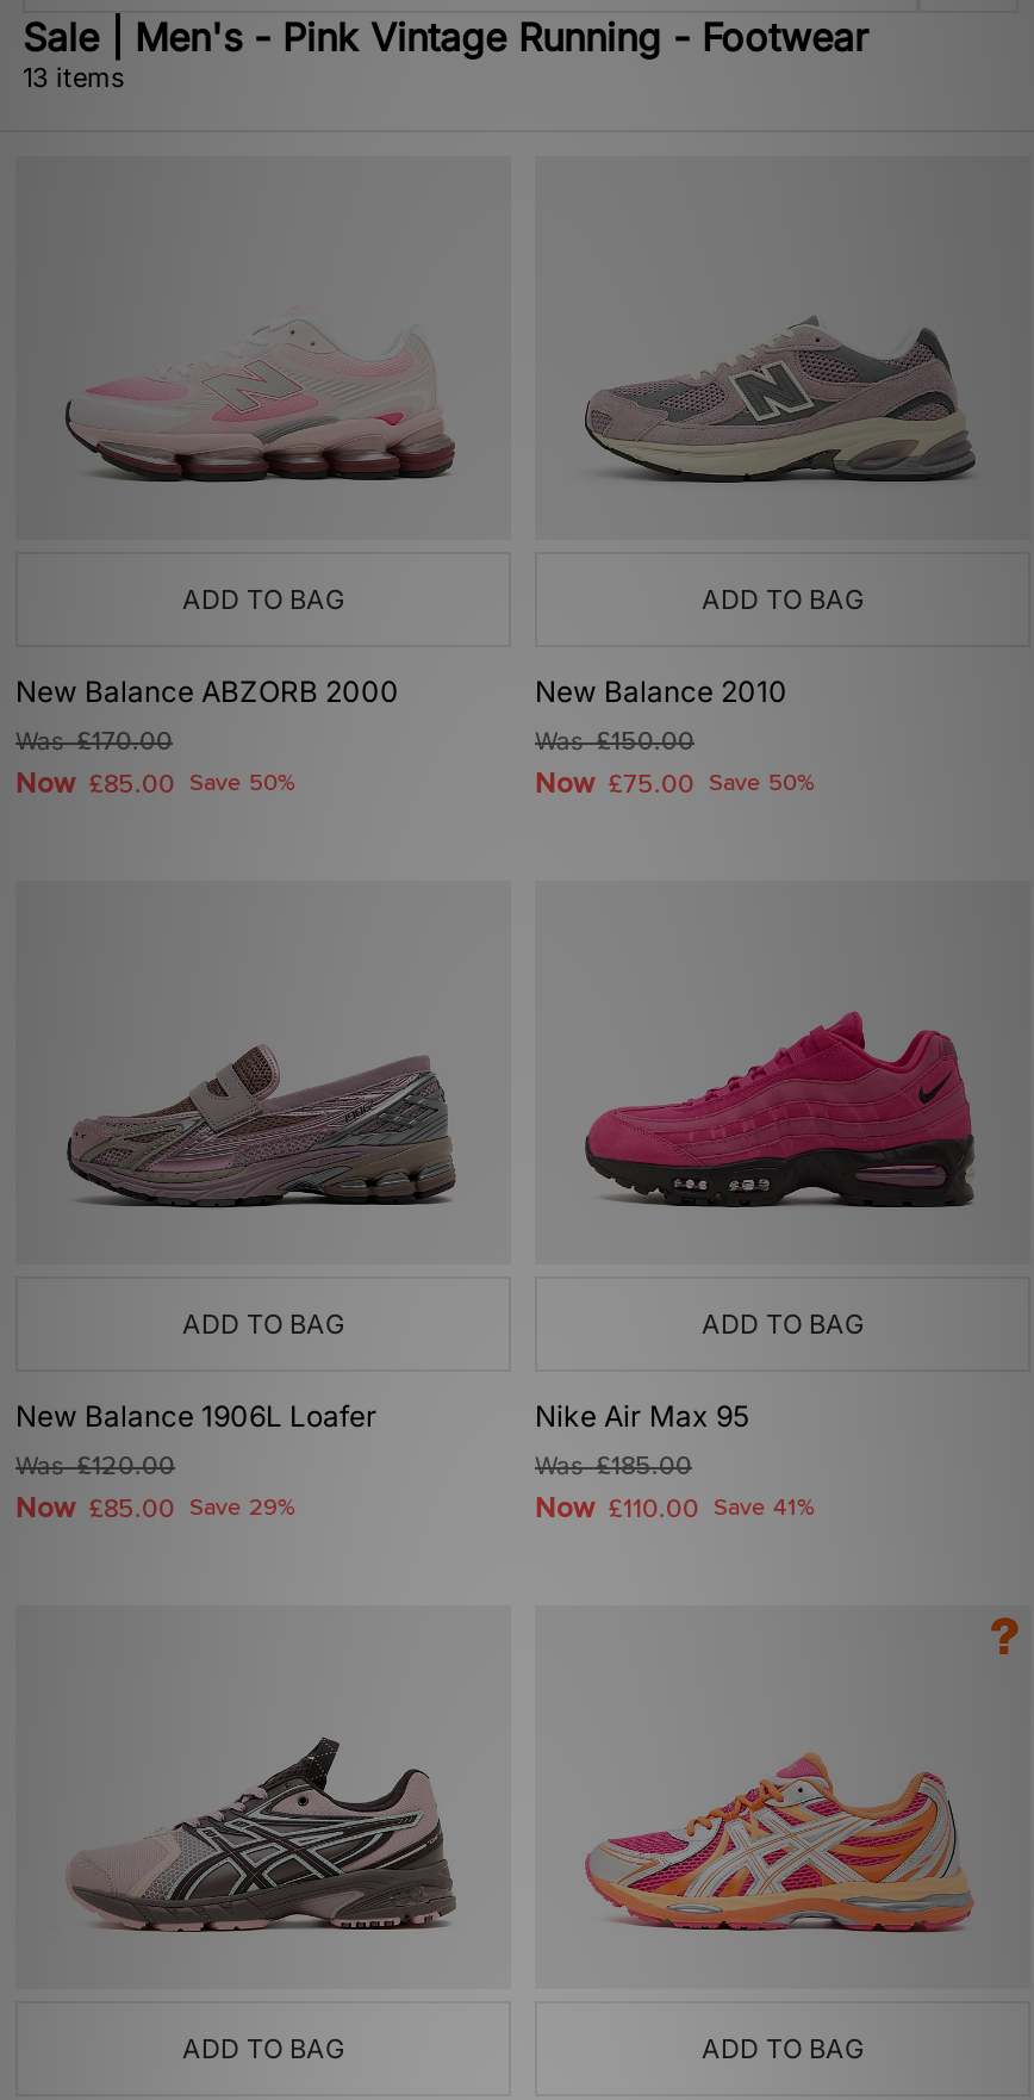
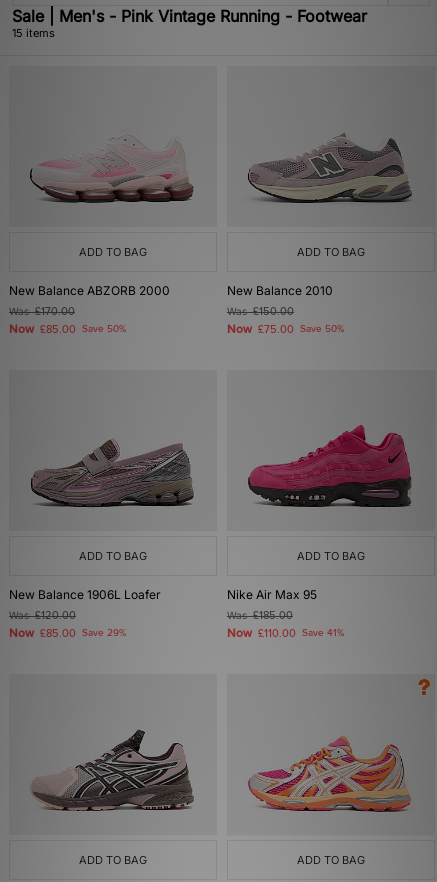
- 13 items
+ 15 items
